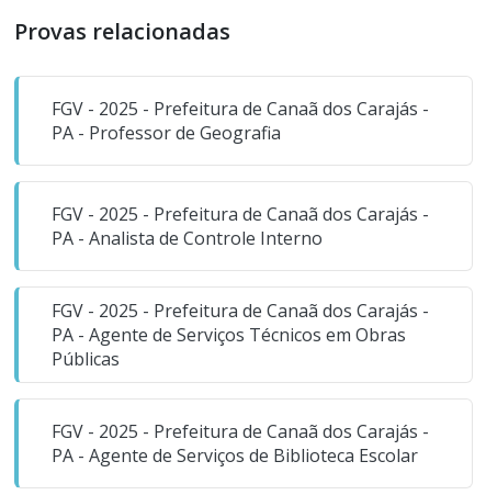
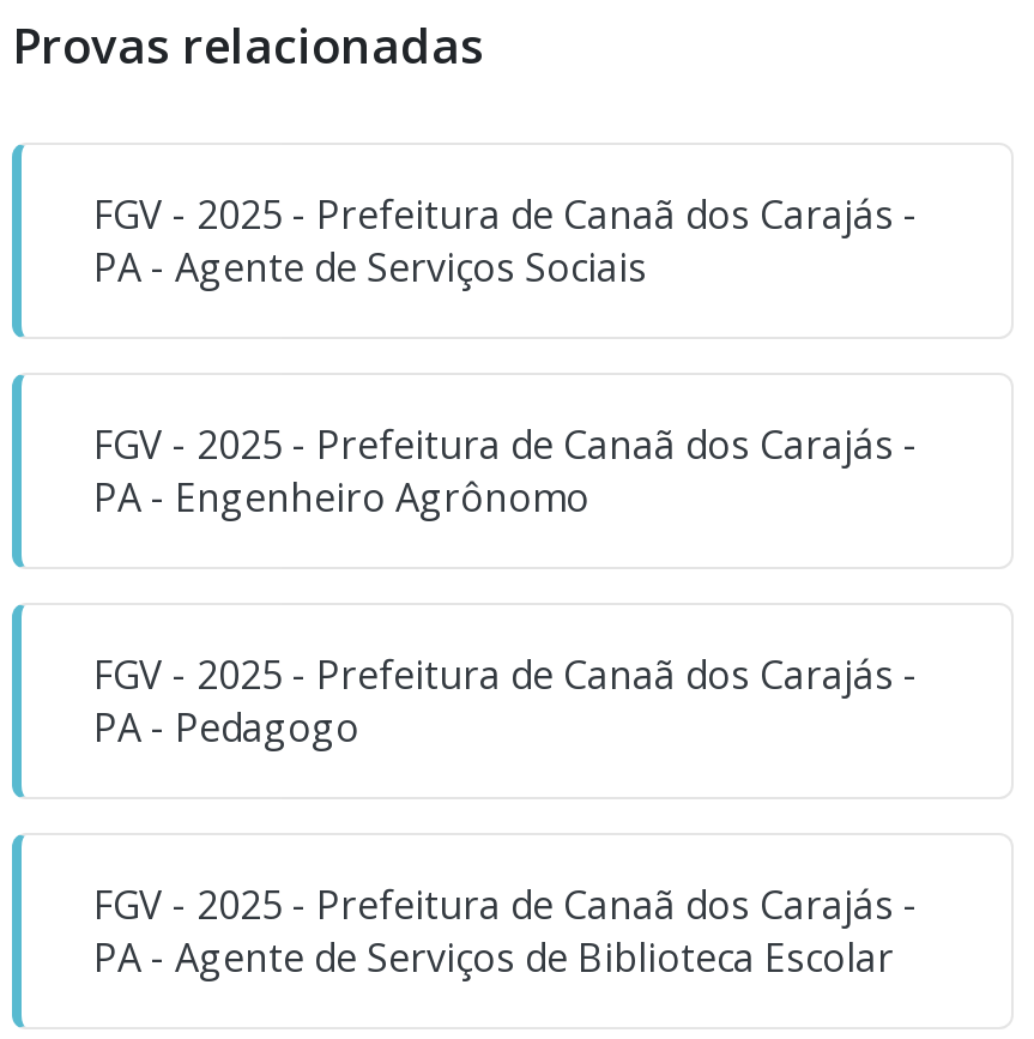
- PA - Professor de Geografia
+ PA - Agente de Serviços Sociais

- PA - Analista de Controle Interno
+ PA - Engenheiro Agrônomo

- PA - Agente de Serviços Técnicos em Obras
- Públicas
+ PA - Pedagogo
